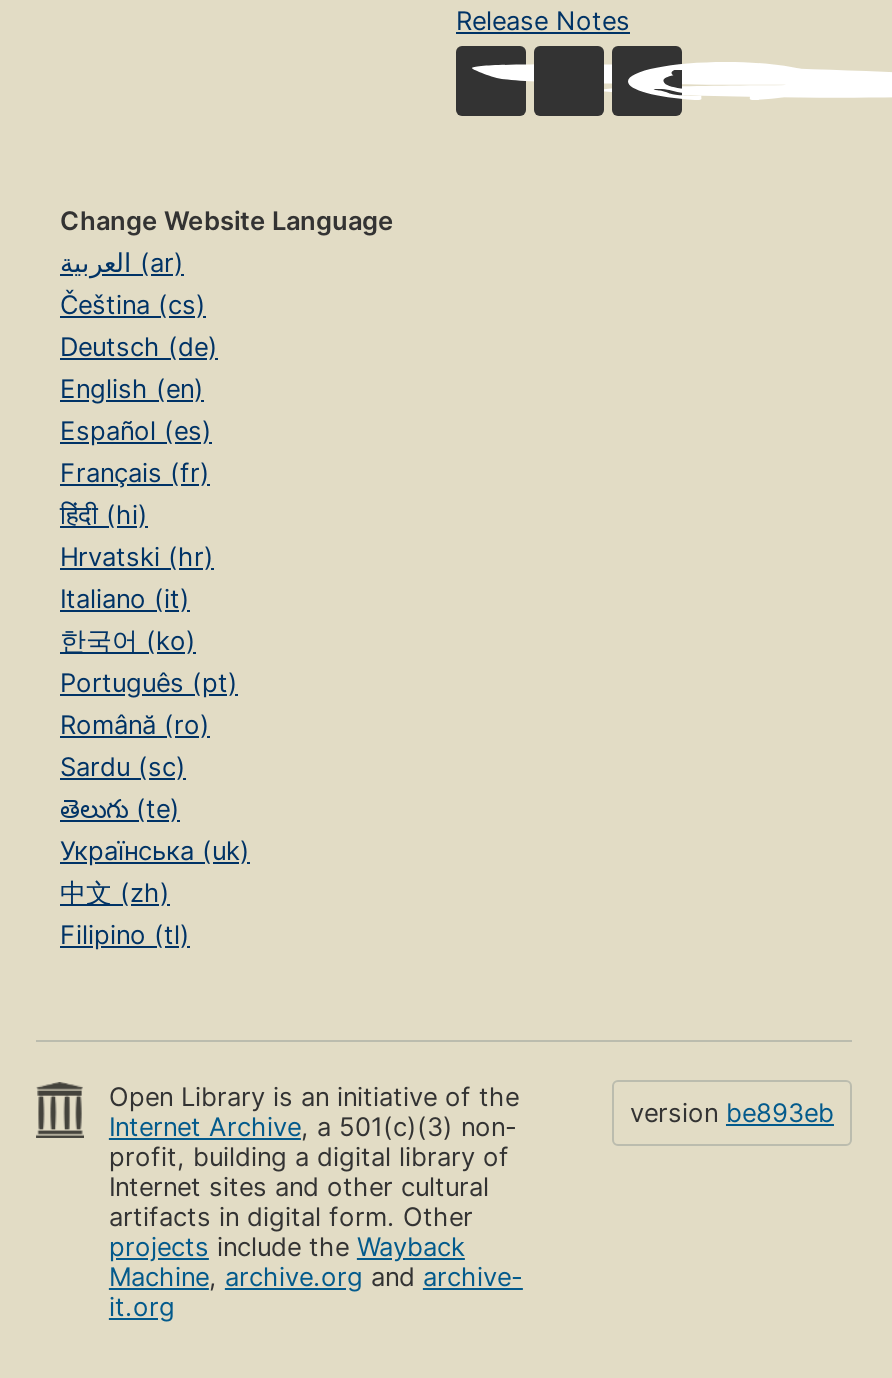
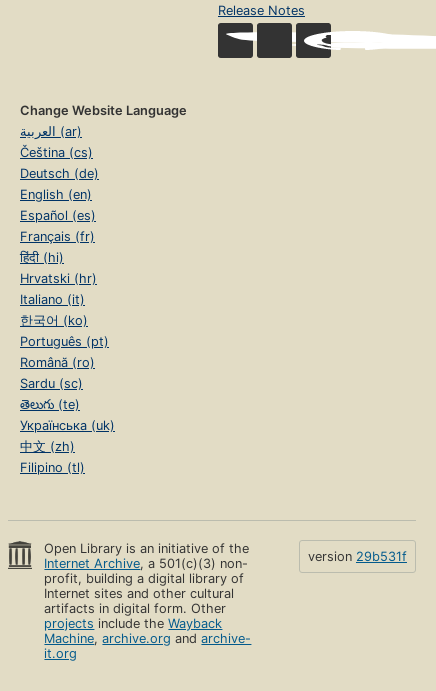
- version be893eb
+ version 29b531f
